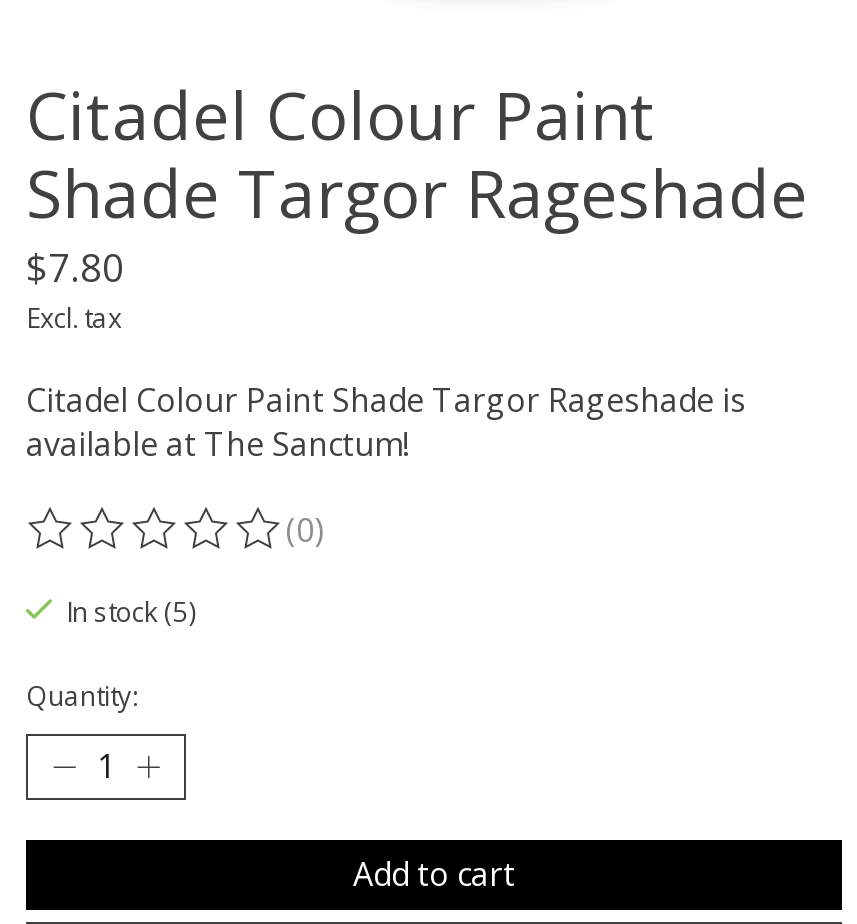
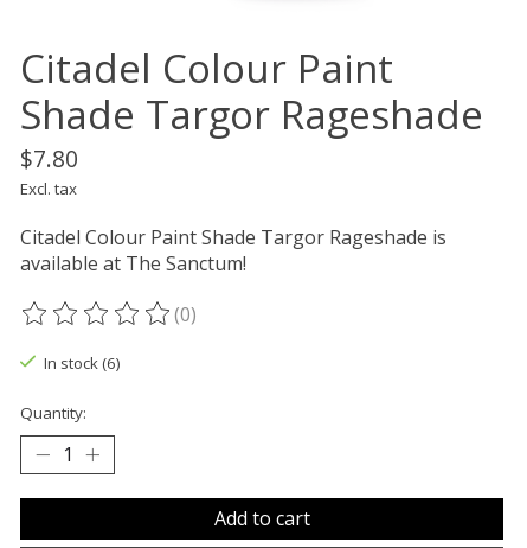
- In stock (5)
+ In stock (6)
